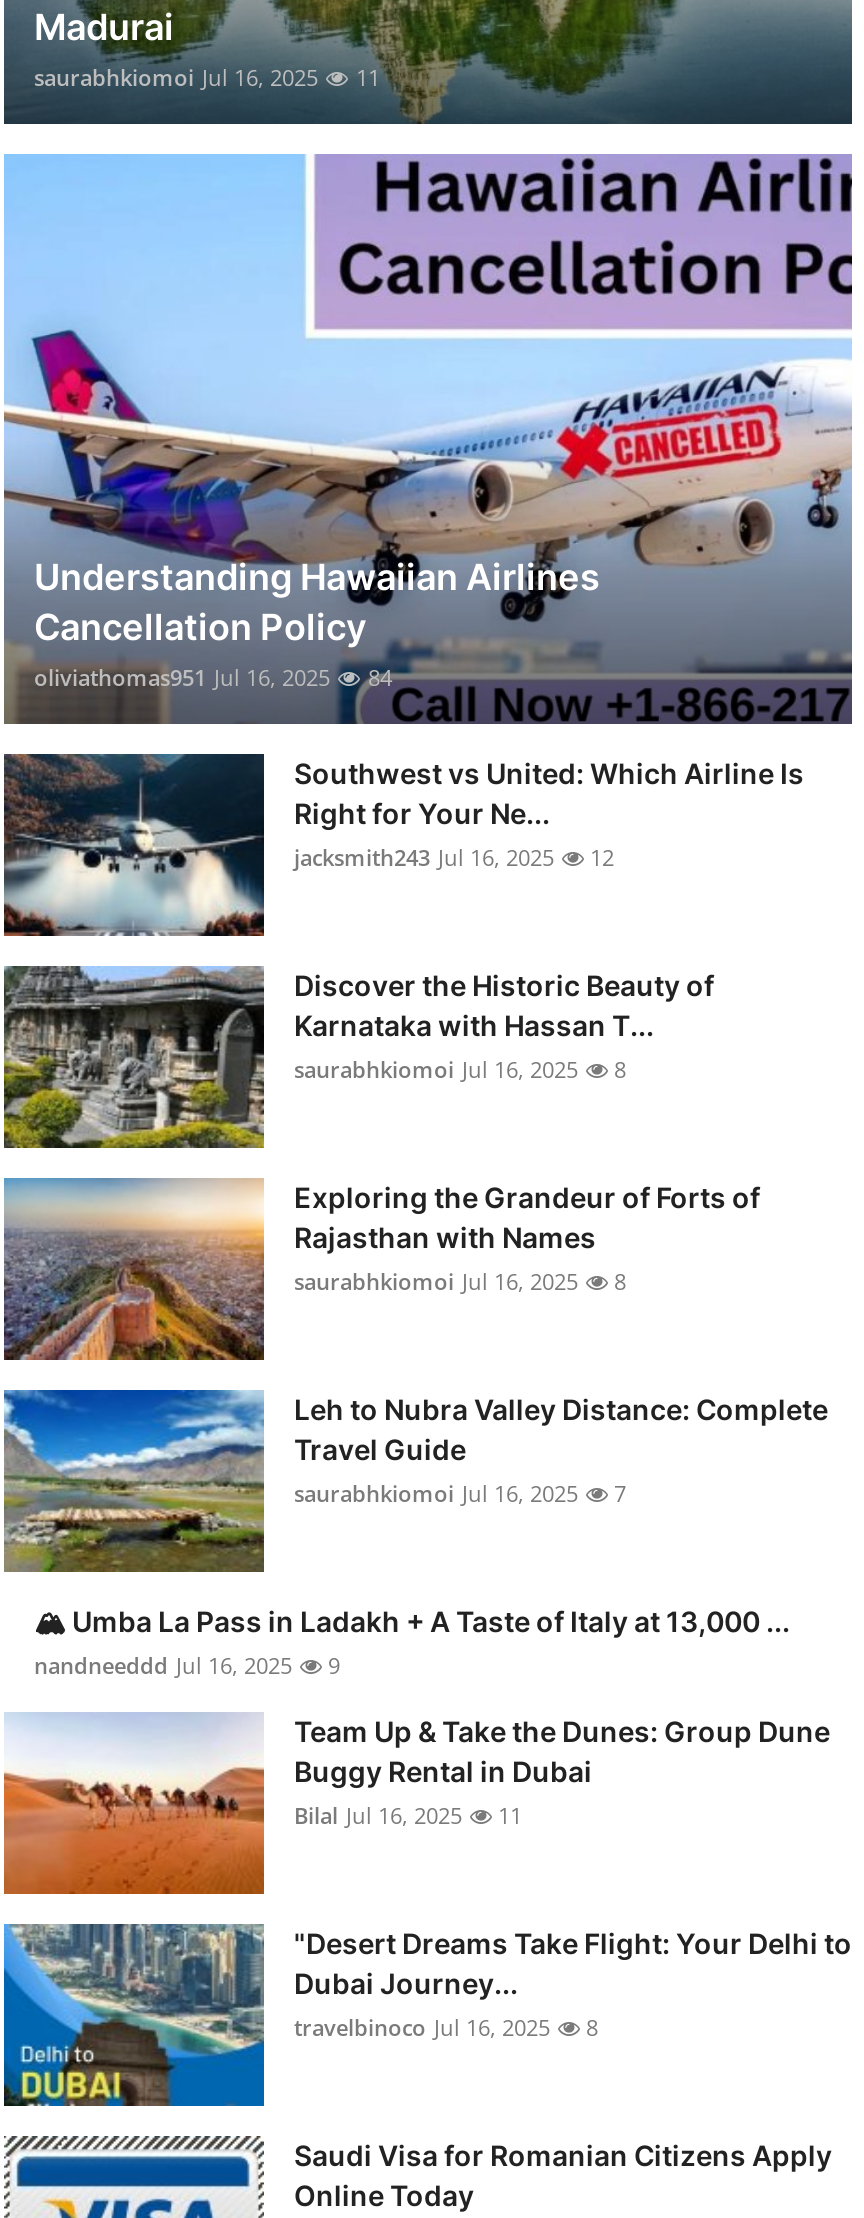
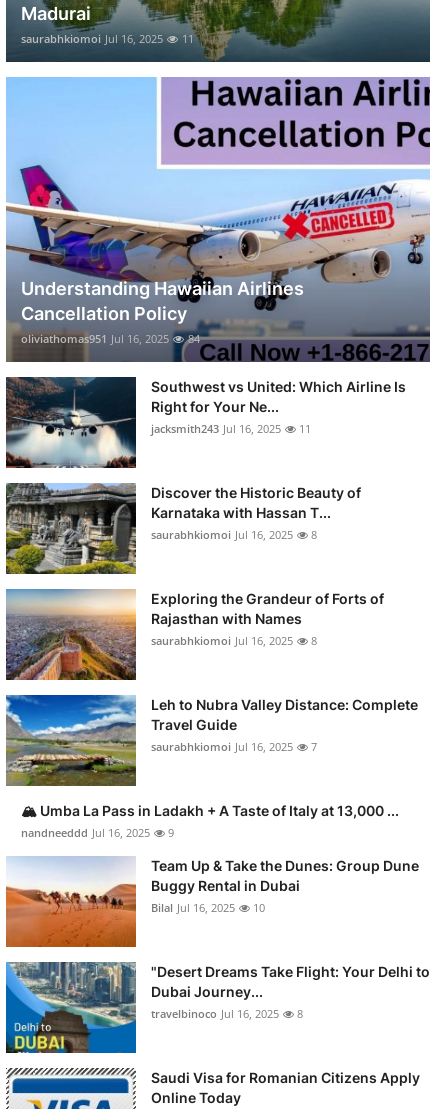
- jacksmith243 Jul 16, 2025 12
+ jacksmith243 Jul 16, 2025 11

- Bilal Jul 16, 2025 11
+ Bilal Jul 16, 2025 10
